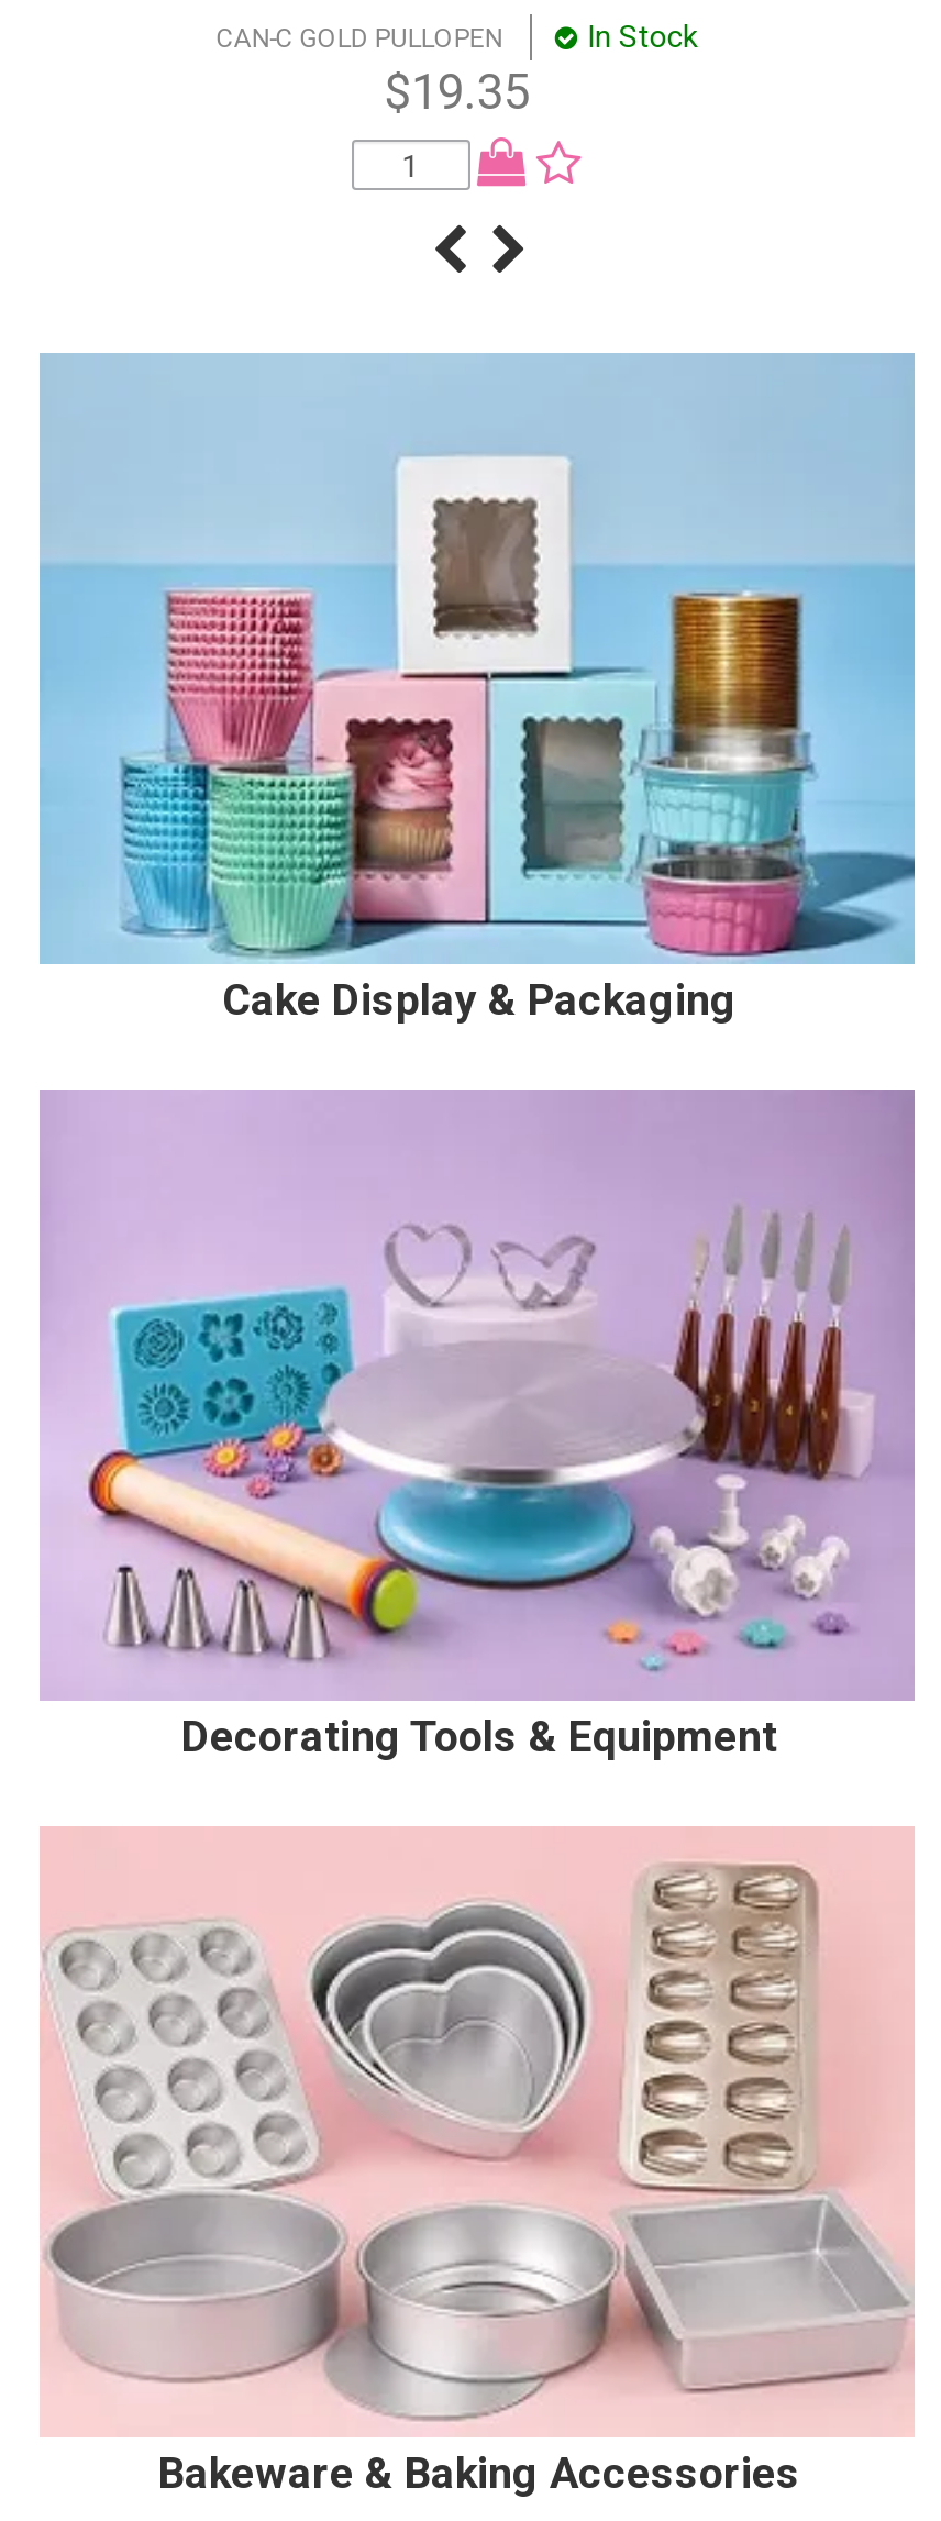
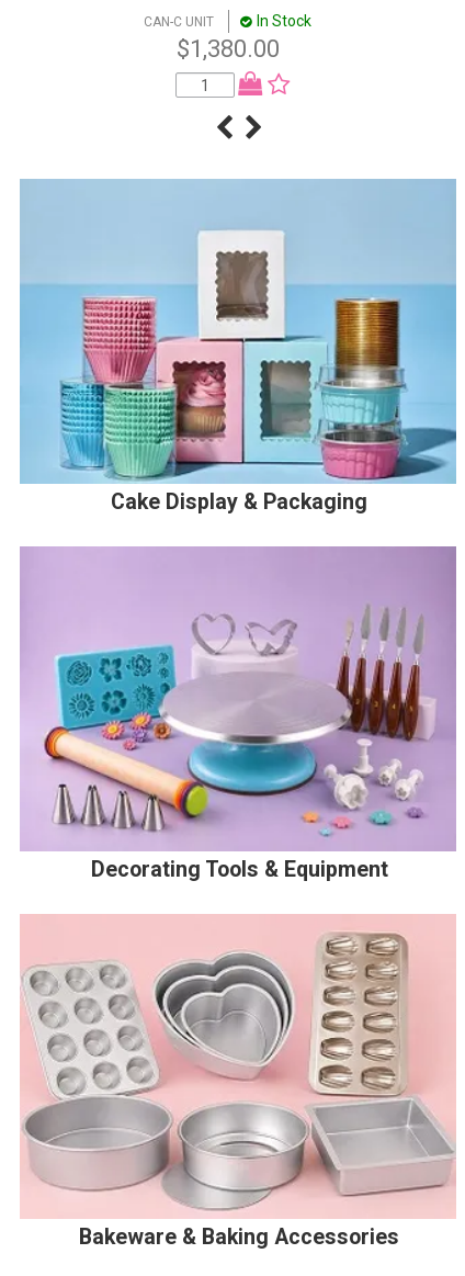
- CAN-C GOLD PULLOPEN
+ CAN-C UNIT

- $19.35
+ $1,380.00
